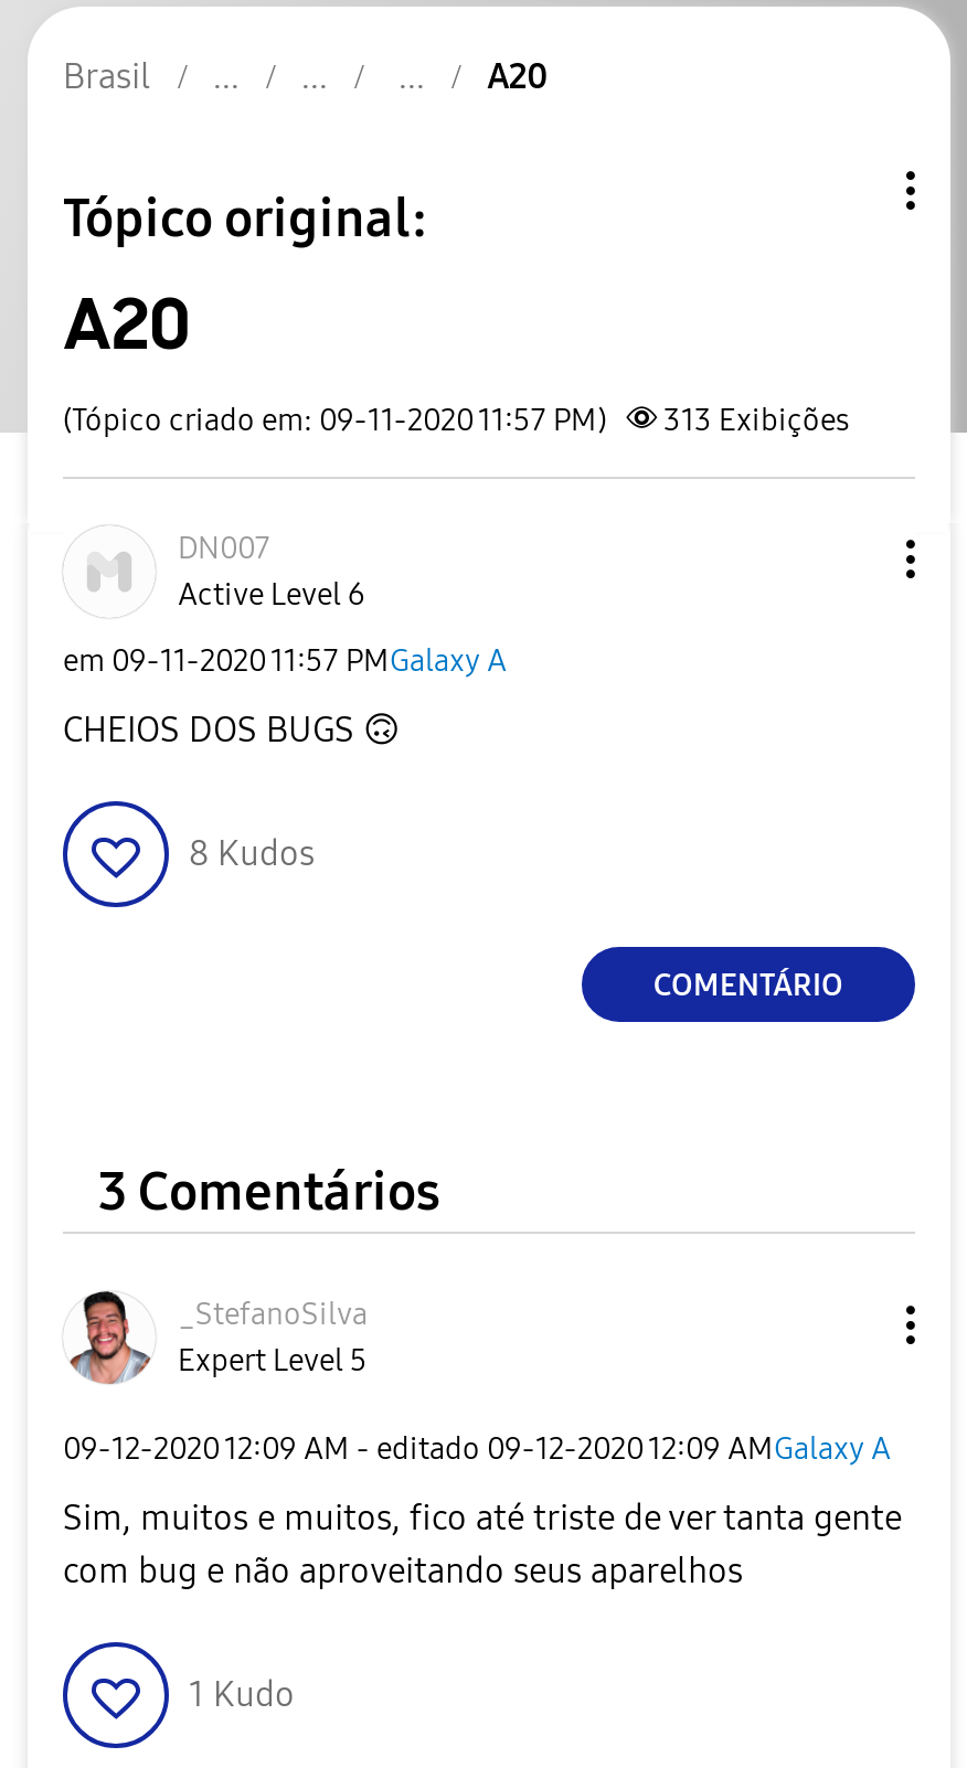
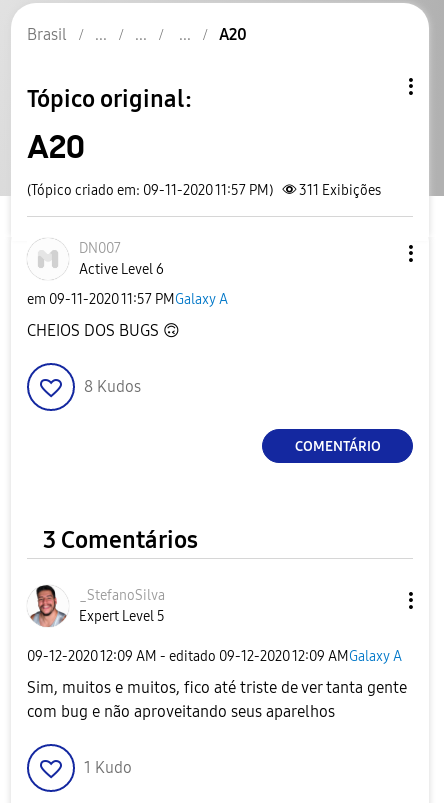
- (Tópico criado em: 09-11-2020 11:57 PM) 313 Exibições
+ (Tópico criado em: 09-11-2020 11:57 PM) 311 Exibições
